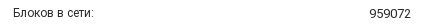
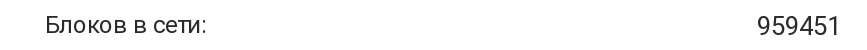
- 959072
+ 959451
